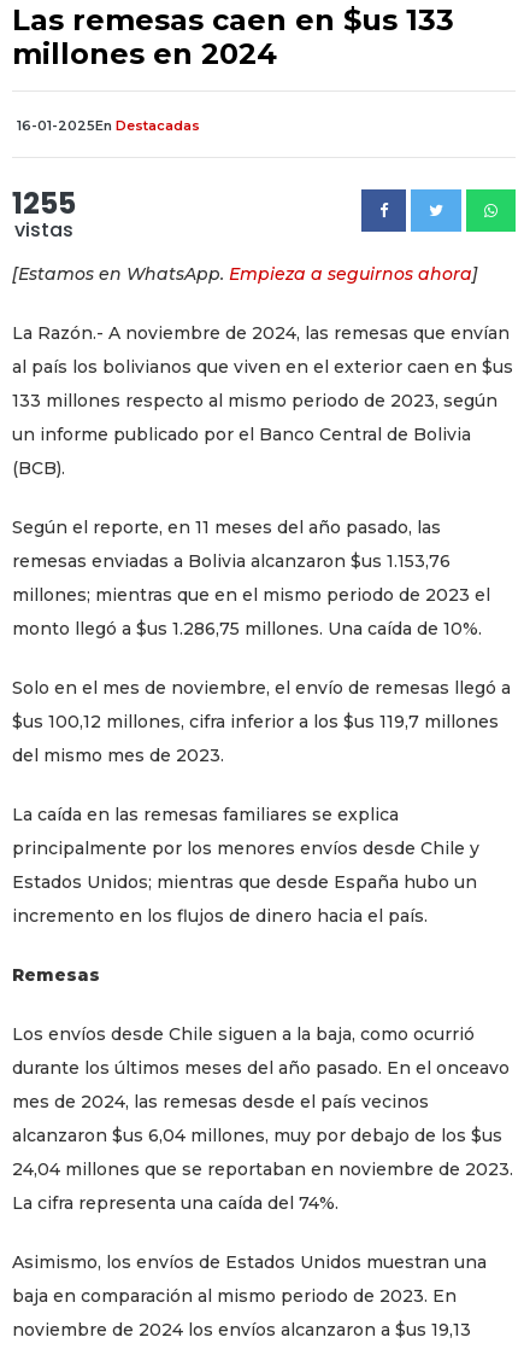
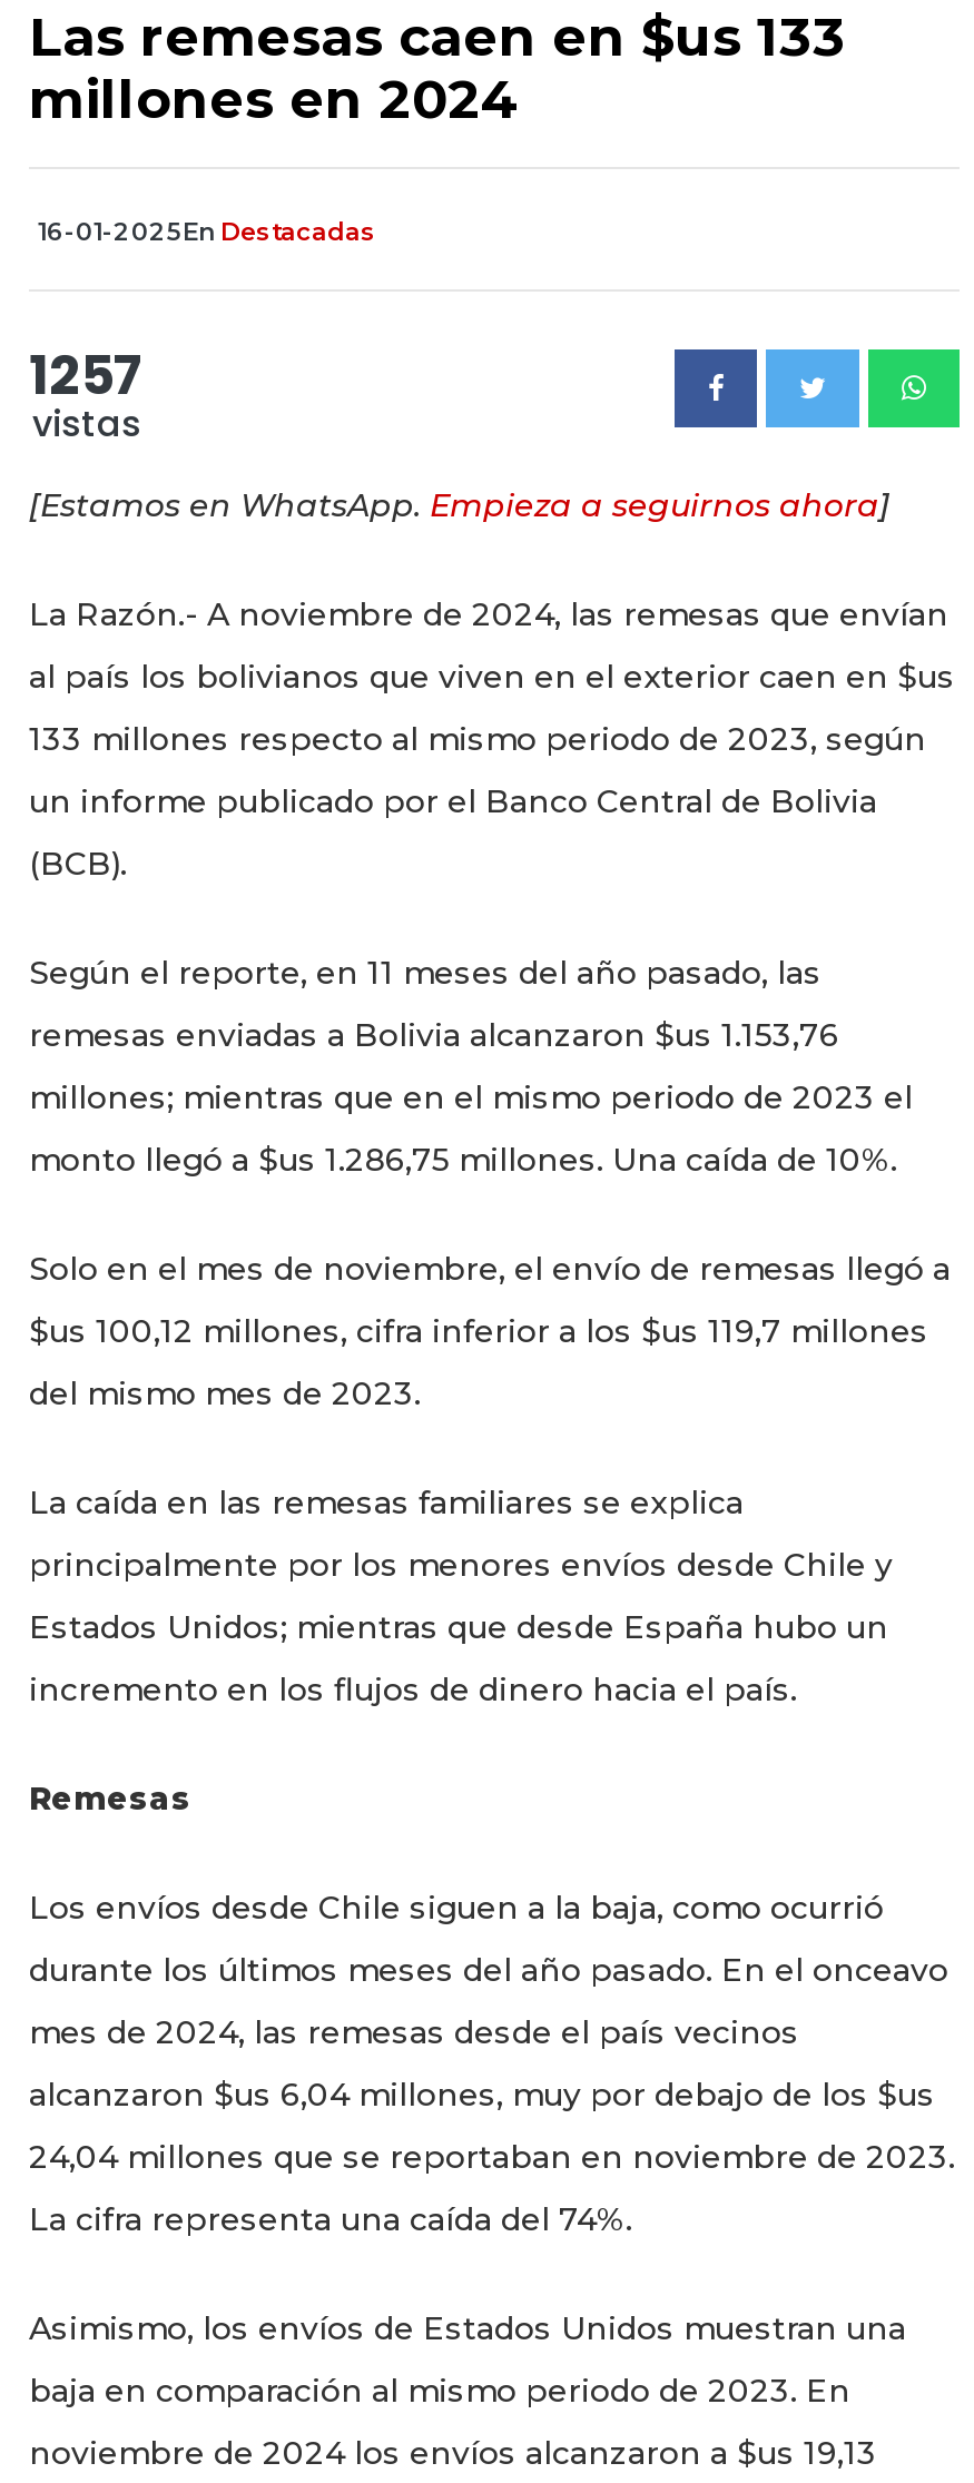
- 1255
+ 1257
